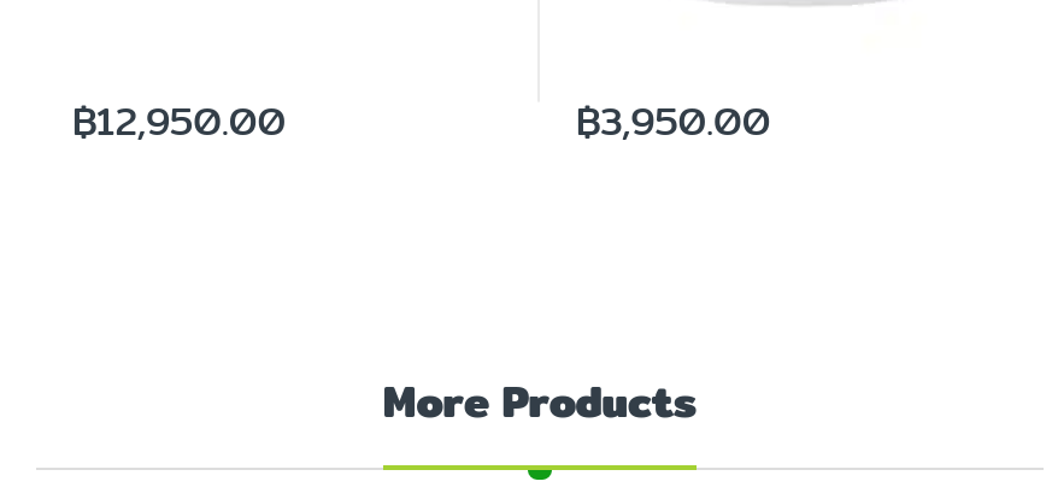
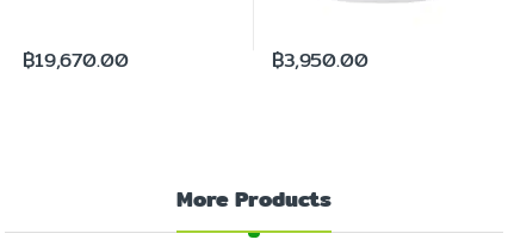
- ฿12,950.00
+ ฿19,670.00
